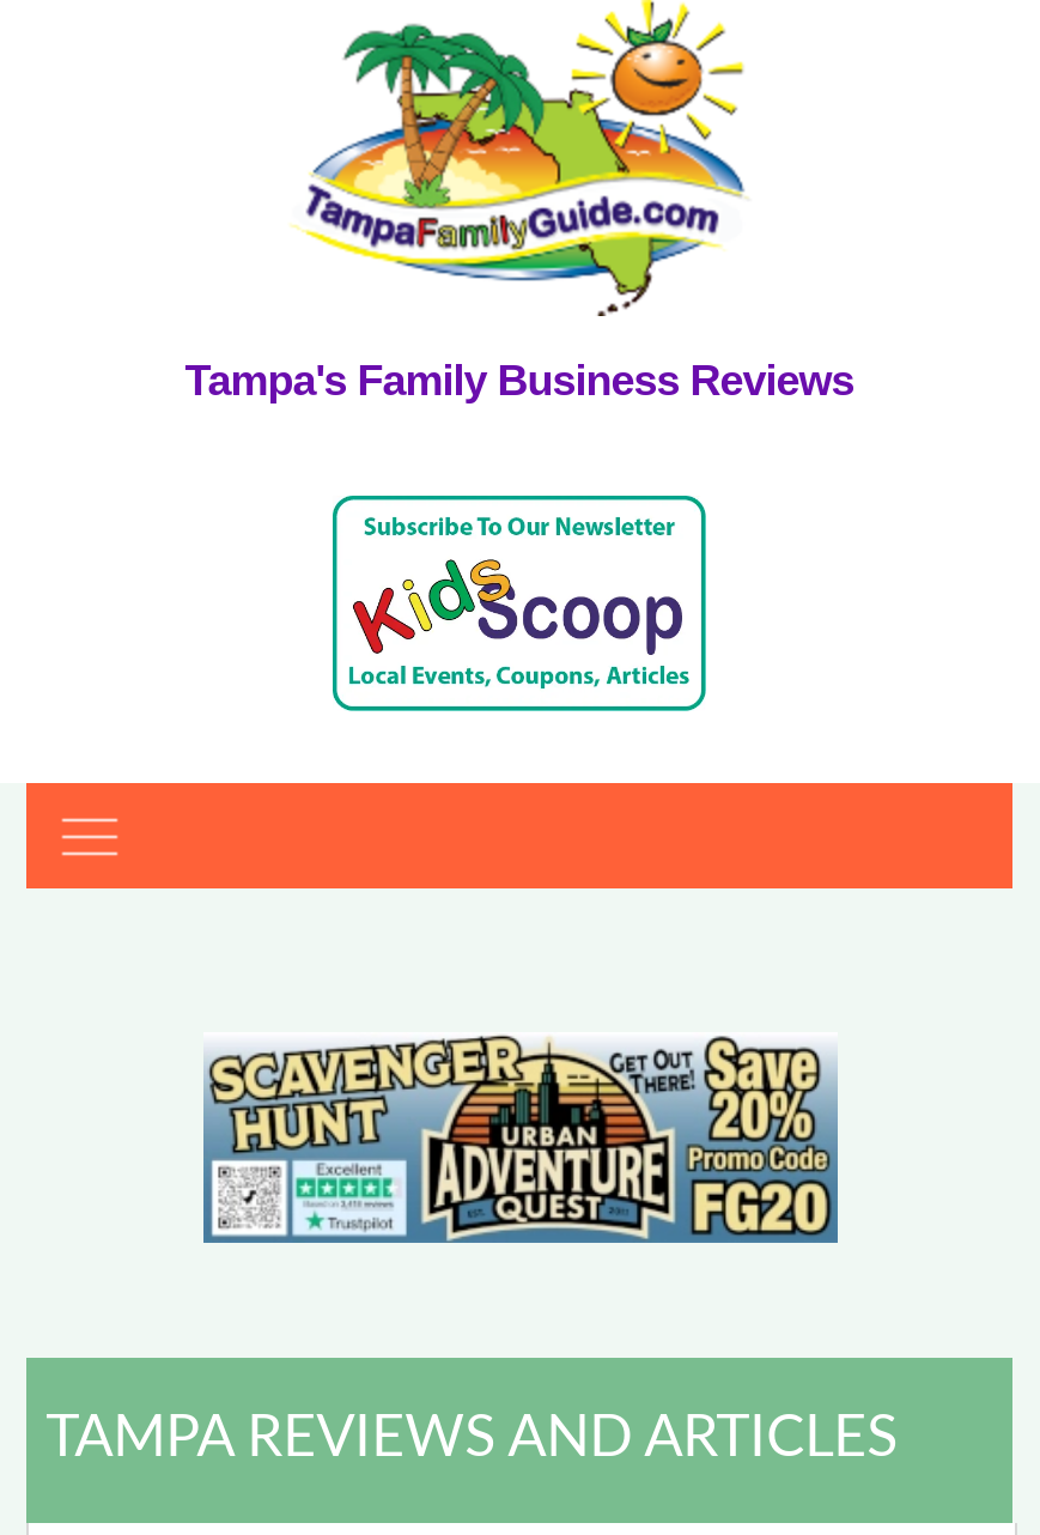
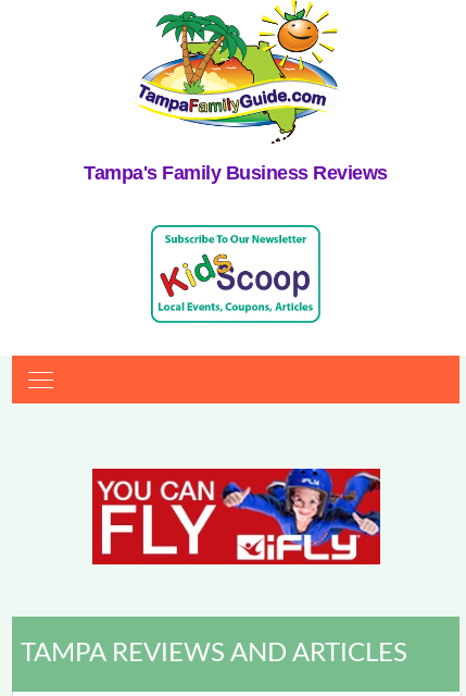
- [image]
+ [image]
